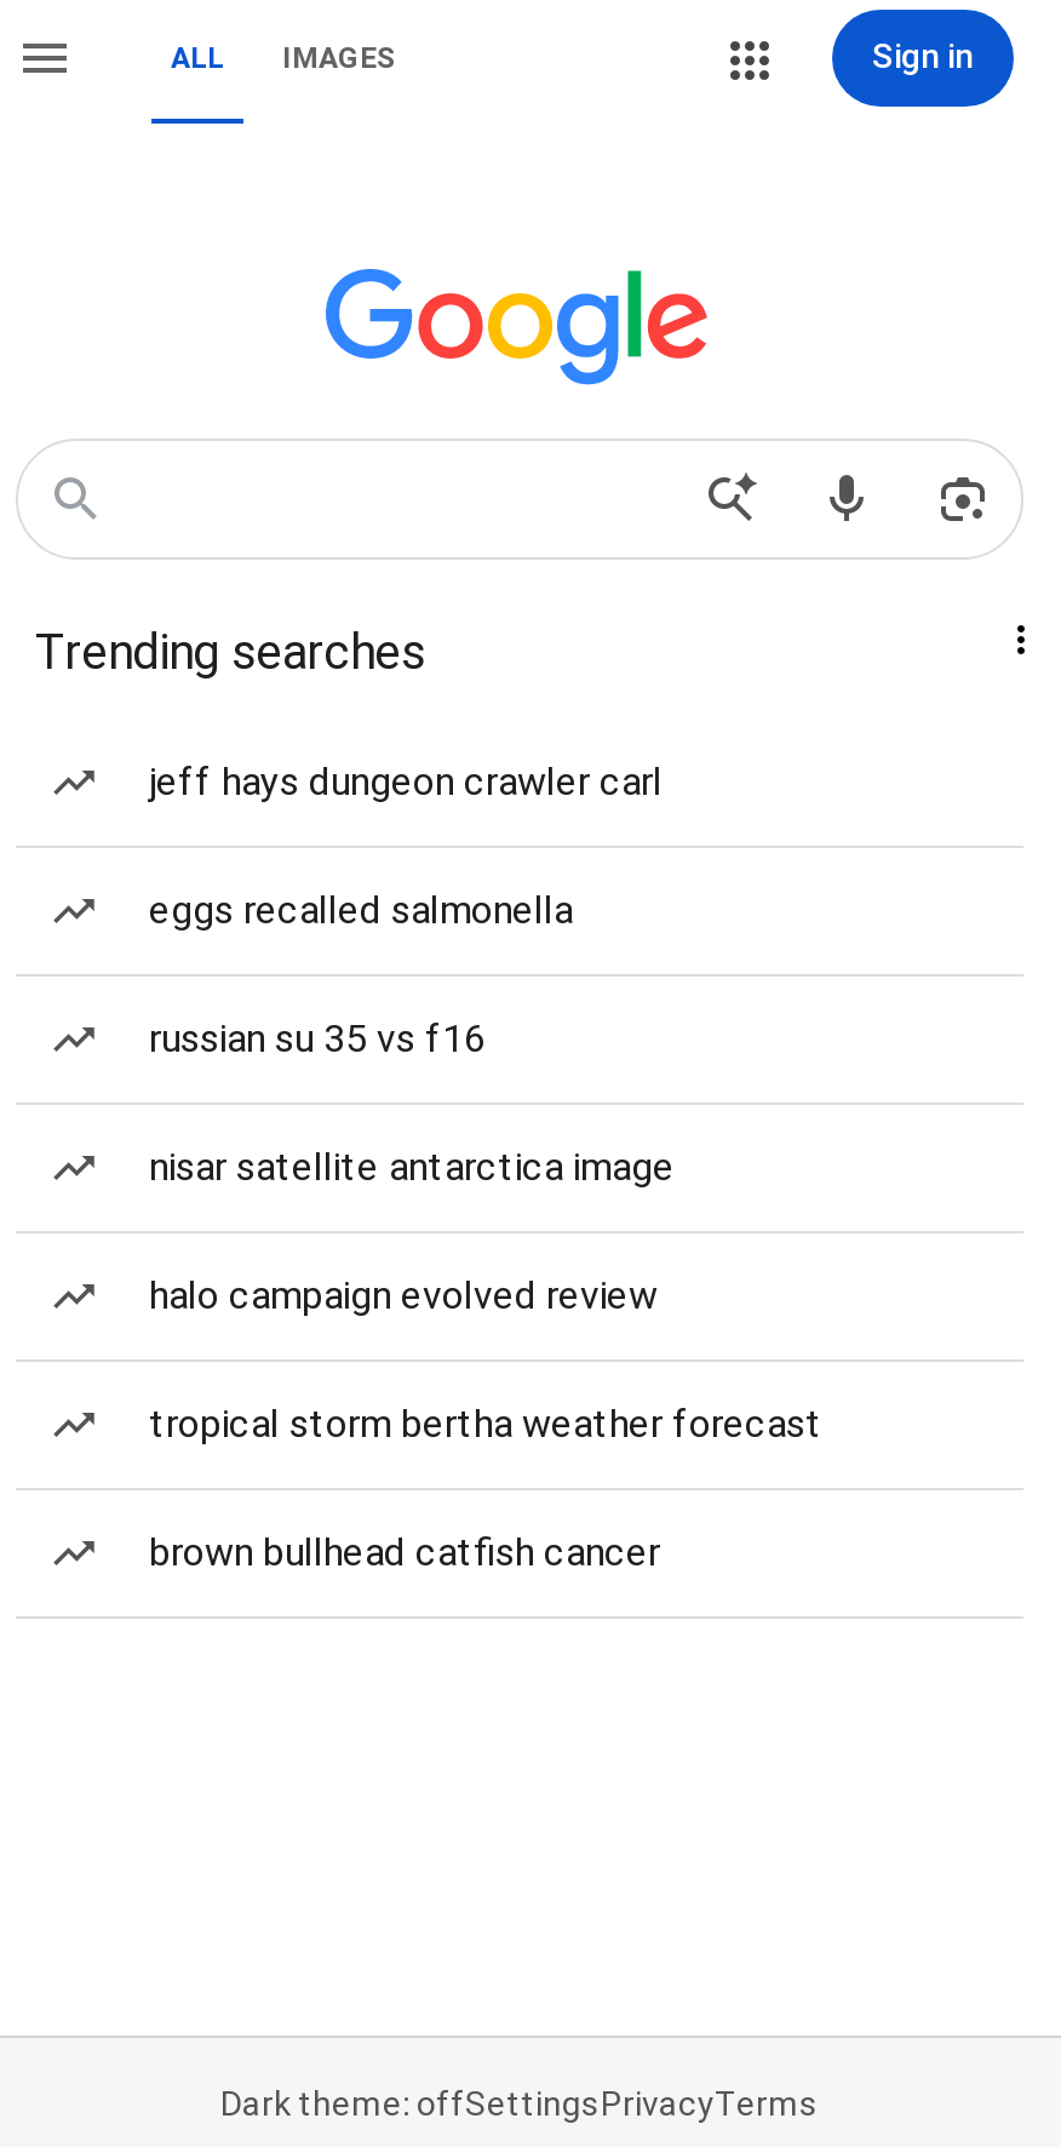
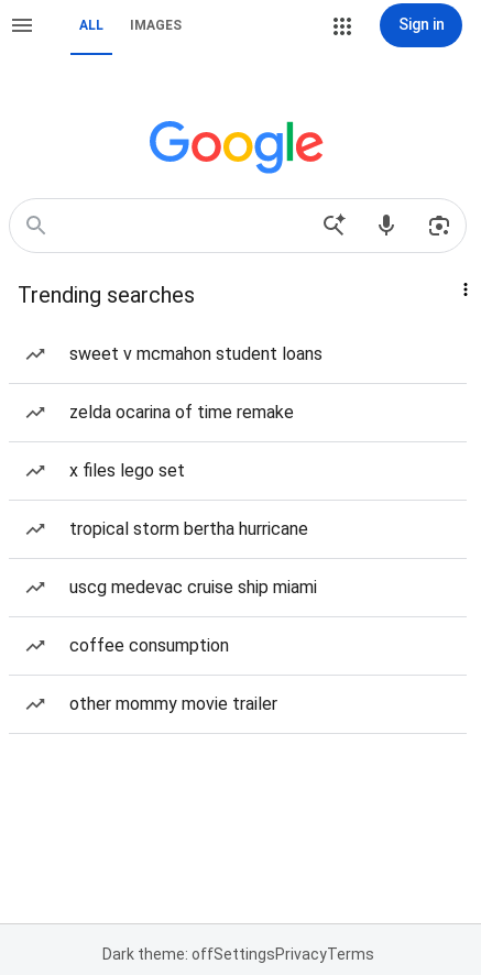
- jeff hays dungeon crawler carl
+ sweet v mcmahon student loans

- eggs recalled salmonella
+ zelda ocarina of time remake

- russian su 35 vs f16
+ x files lego set

- nisar satellite antarctica image
+ tropical storm bertha hurricane

- halo campaign evolved review
+ uscg medevac cruise ship miami

- tropical storm bertha weather forecast
+ coffee consumption

- brown bullhead catfish cancer
+ other mommy movie trailer
